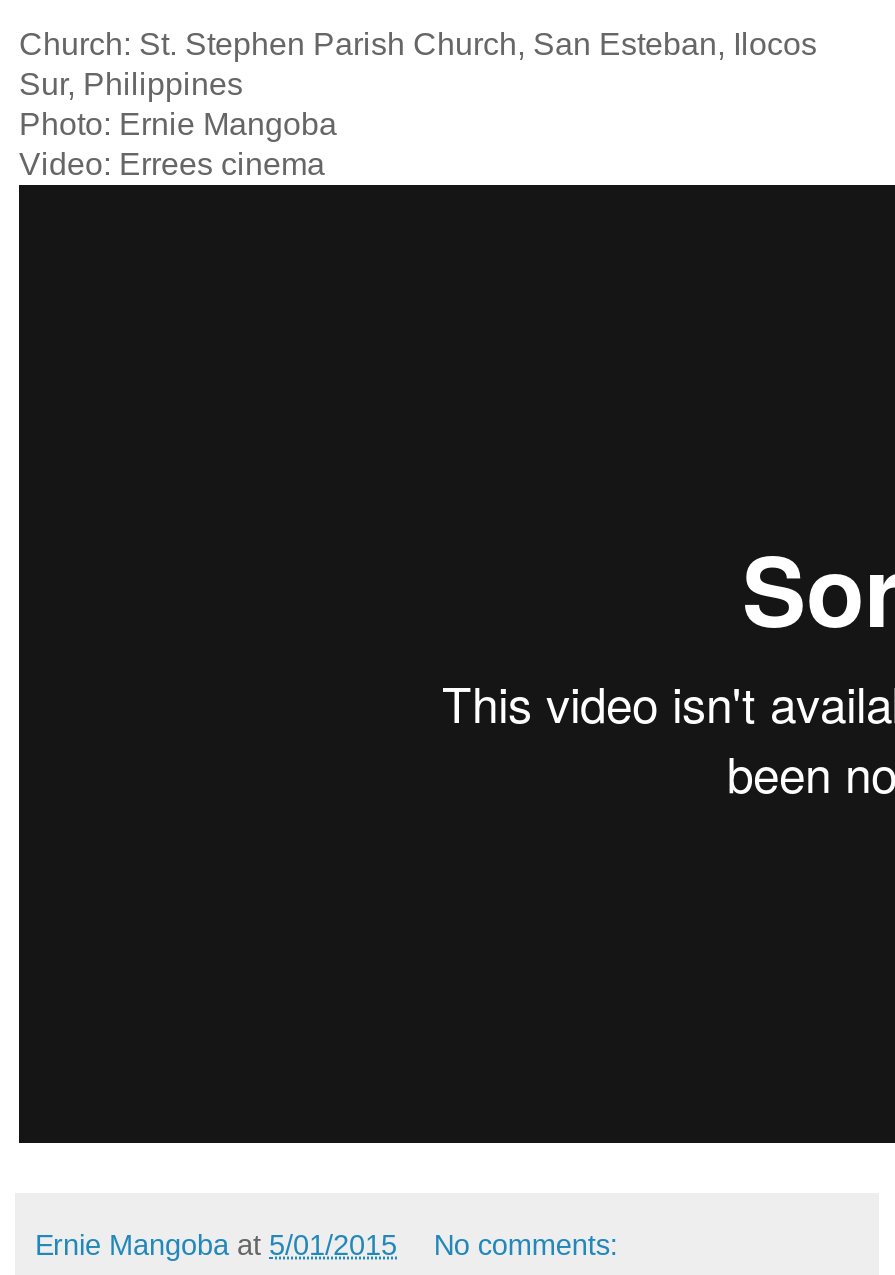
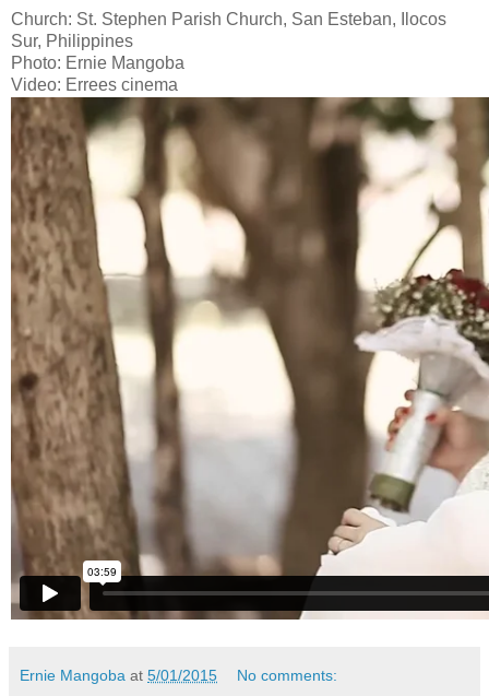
+ [image]
